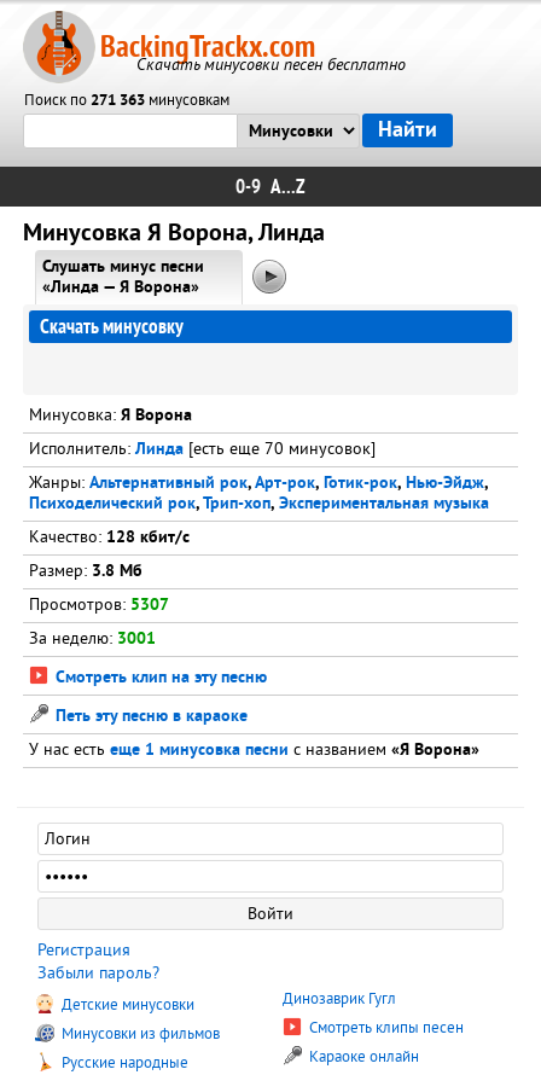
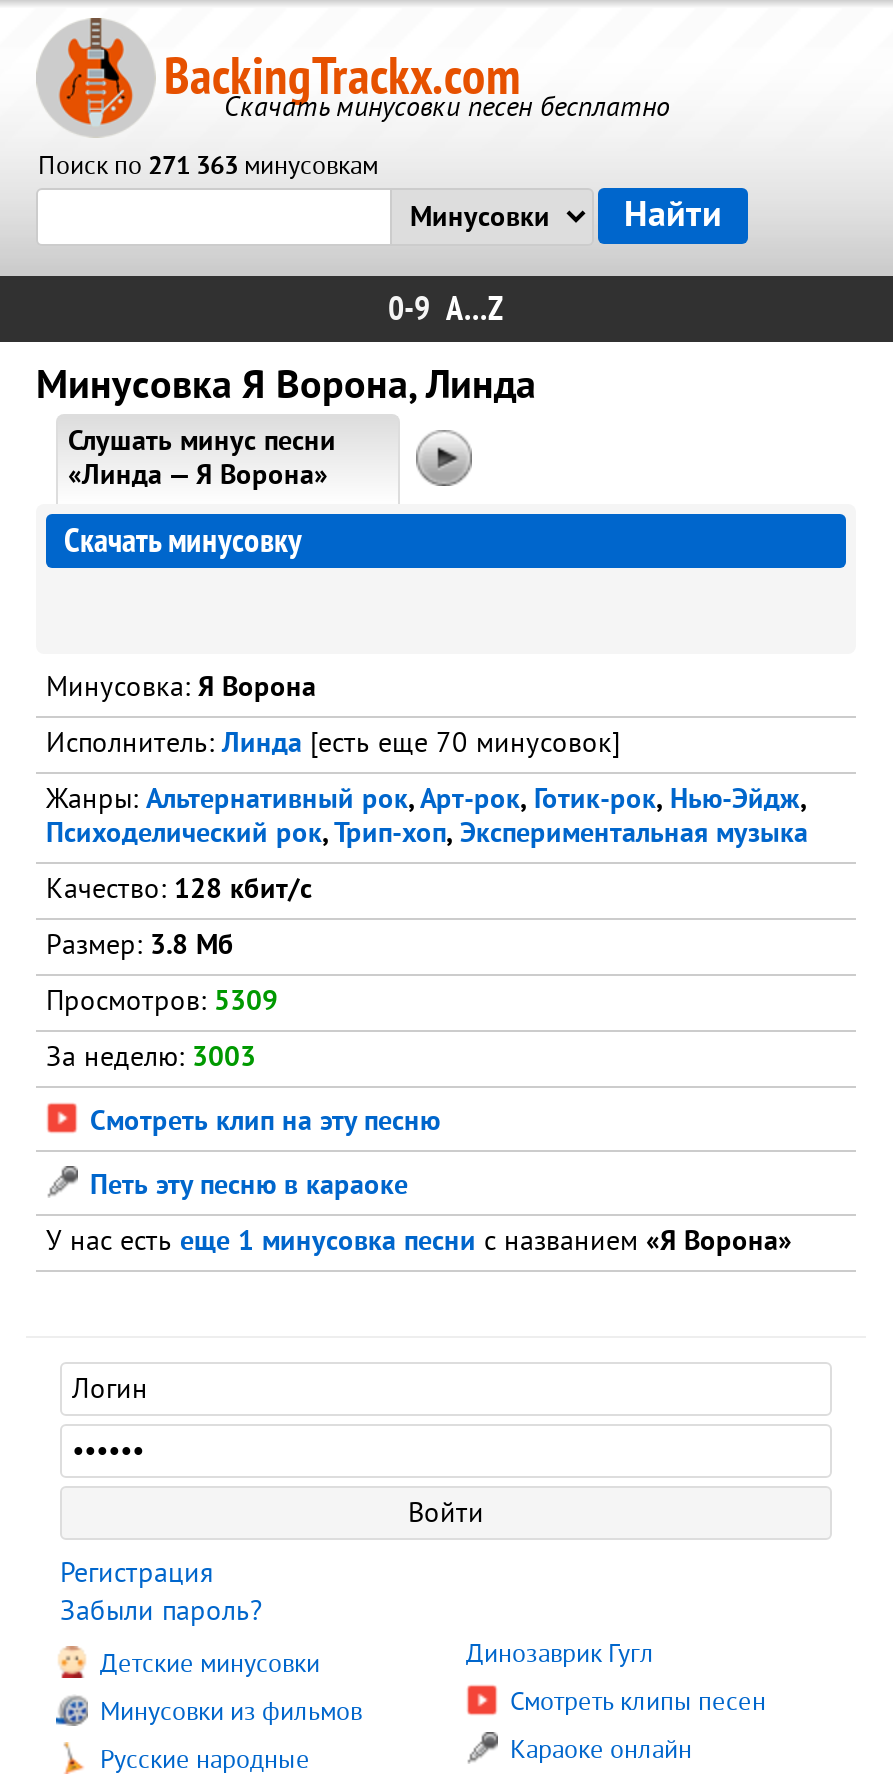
- Просмотров: 5307
+ Просмотров: 5309

- За неделю: 3001
+ За неделю: 3003
